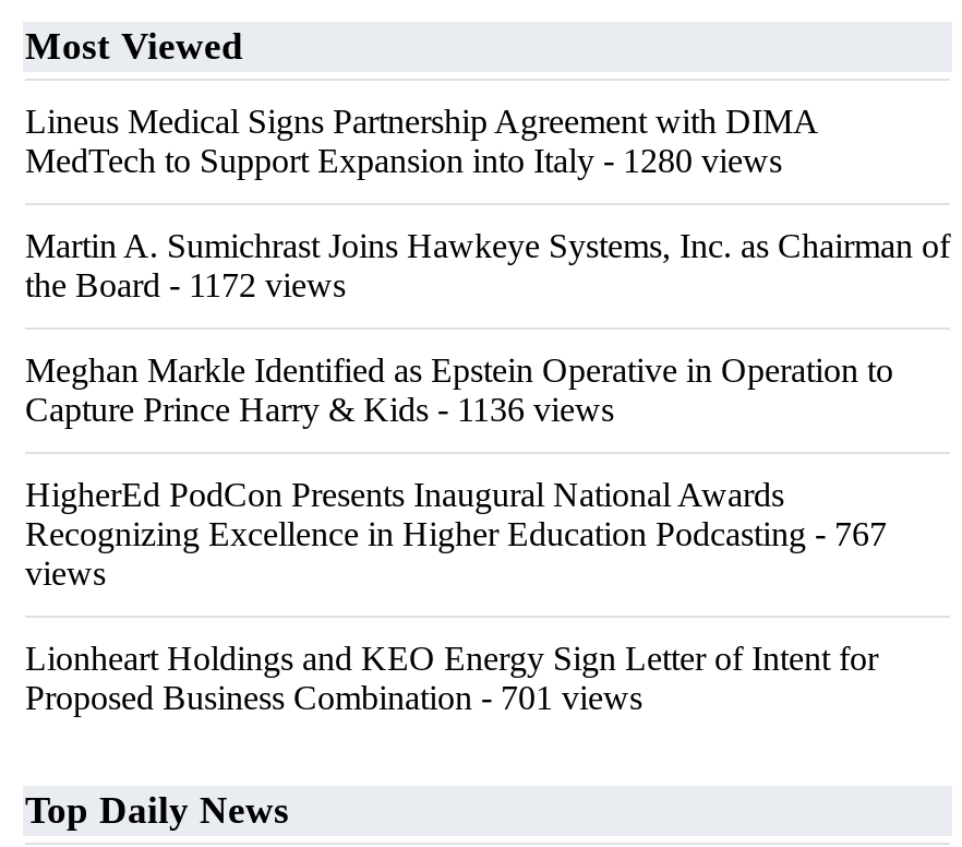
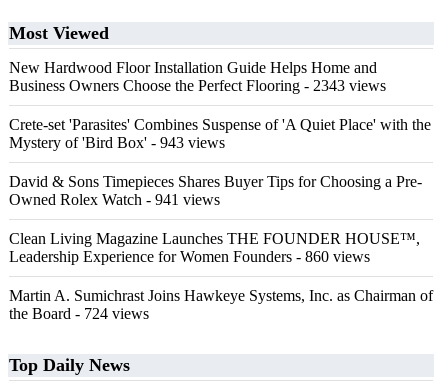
- Lineus Medical Signs Partnership Agreement with DIMA
- MedTech to Support Expansion into Italy - 1280 views
+ New Hardwood Floor Installation Guide Helps Home and
+ Business Owners Choose the Perfect Flooring - 2343 views
+ Crete-set 'Parasites' Combines Suspense of 'A Quiet Place' with the
+ Mystery of 'Bird Box' - 943 views
+ David & Sons Timepieces Shares Buyer Tips for Choosing a Pre-
+ Owned Rolex Watch - 941 views
+ Clean Living Magazine Launches THE FOUNDER HOUSE™,
+ Leadership Experience for Women Founders - 860 views

moved down: Martin A. Sumichrast Joins Hawkeye Systems, Inc. as Chairman of

- the Board - 1172 views
- Meghan Markle Identified as Epstein Operative in Operation to
- Capture Prince Harry & Kids - 1136 views
- HigherEd PodCon Presents Inaugural National Awards
- Recognizing Excellence in Higher Education Podcasting - 767
- views
- Lionheart Holdings and KEO Energy Sign Letter of Intent for
- Proposed Business Combination - 701 views
+ the Board - 724 views
